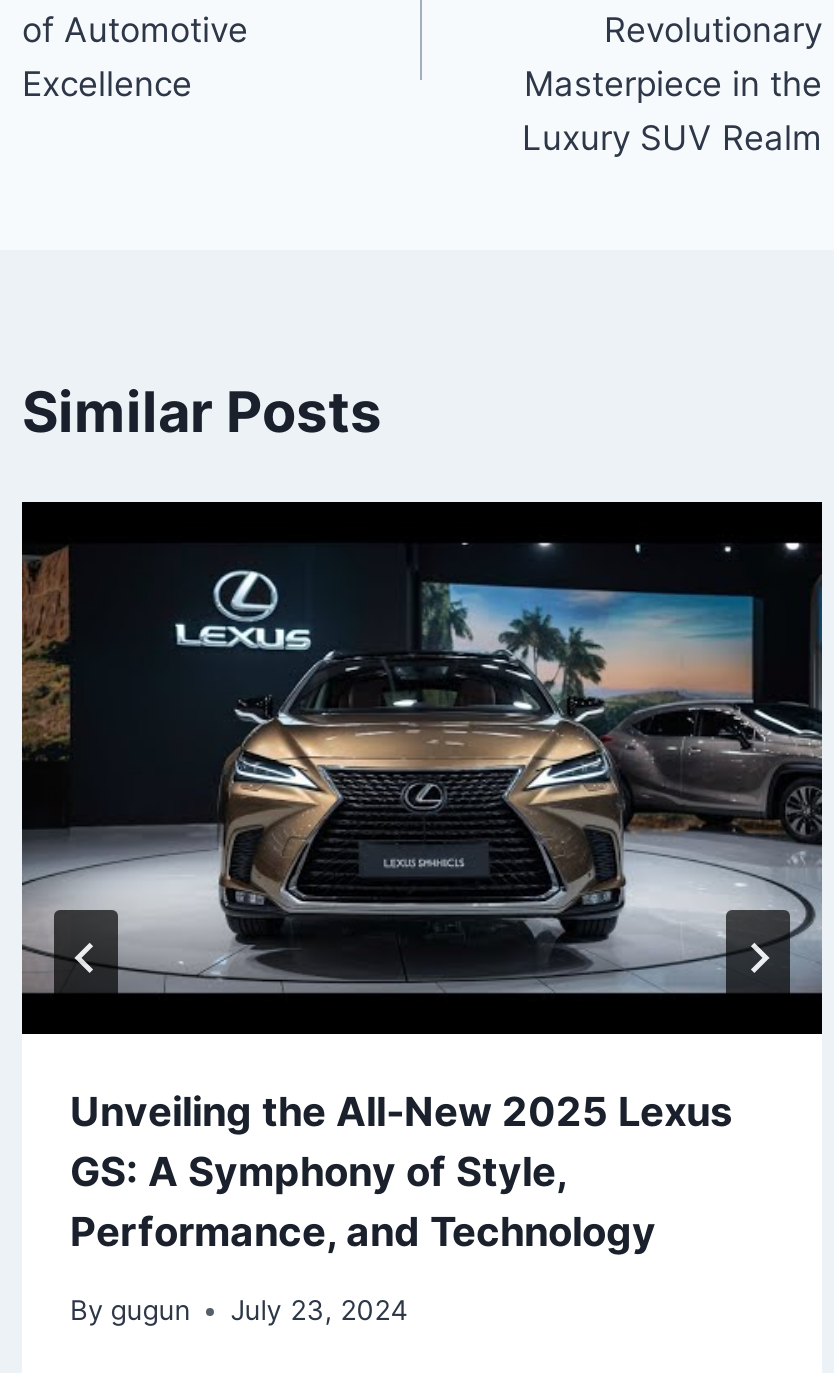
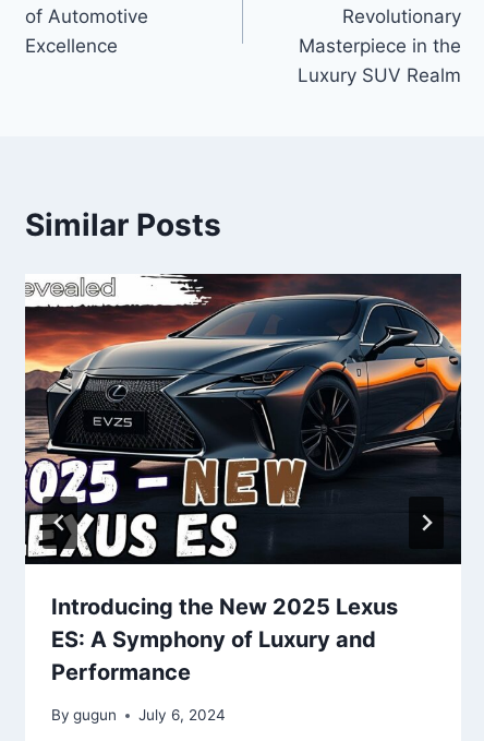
- [image]
- Unveiling the All-New 2025 Lexus
- GS: A Symphony of Style,
- Performance, and Technology
+ [image]
+ Introducing the New 2025 Lexus
+ ES: A Symphony of Luxury and
+ Performance

- By gugun July 23, 2024
+ By gugun July 6, 2024
